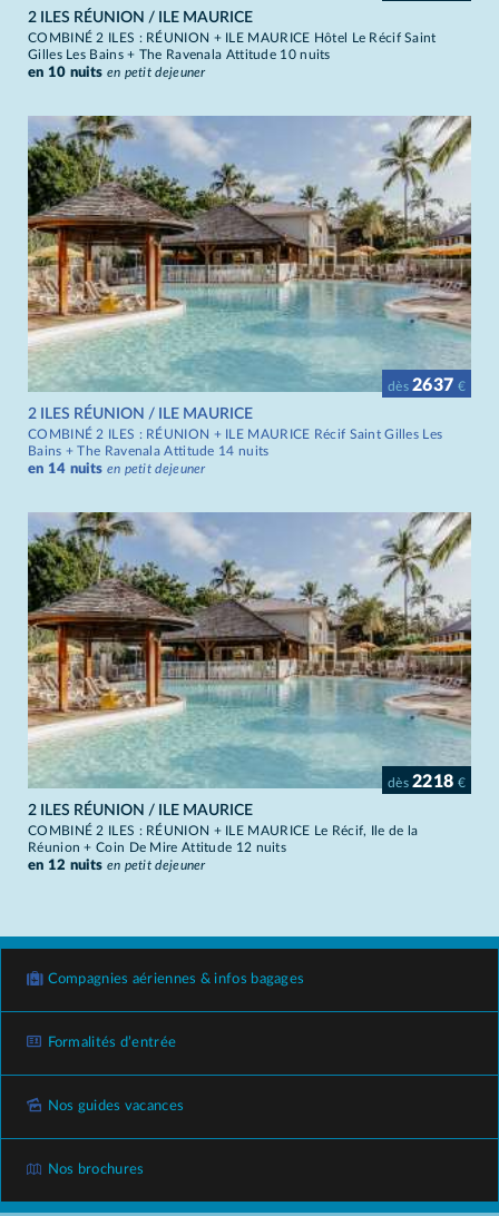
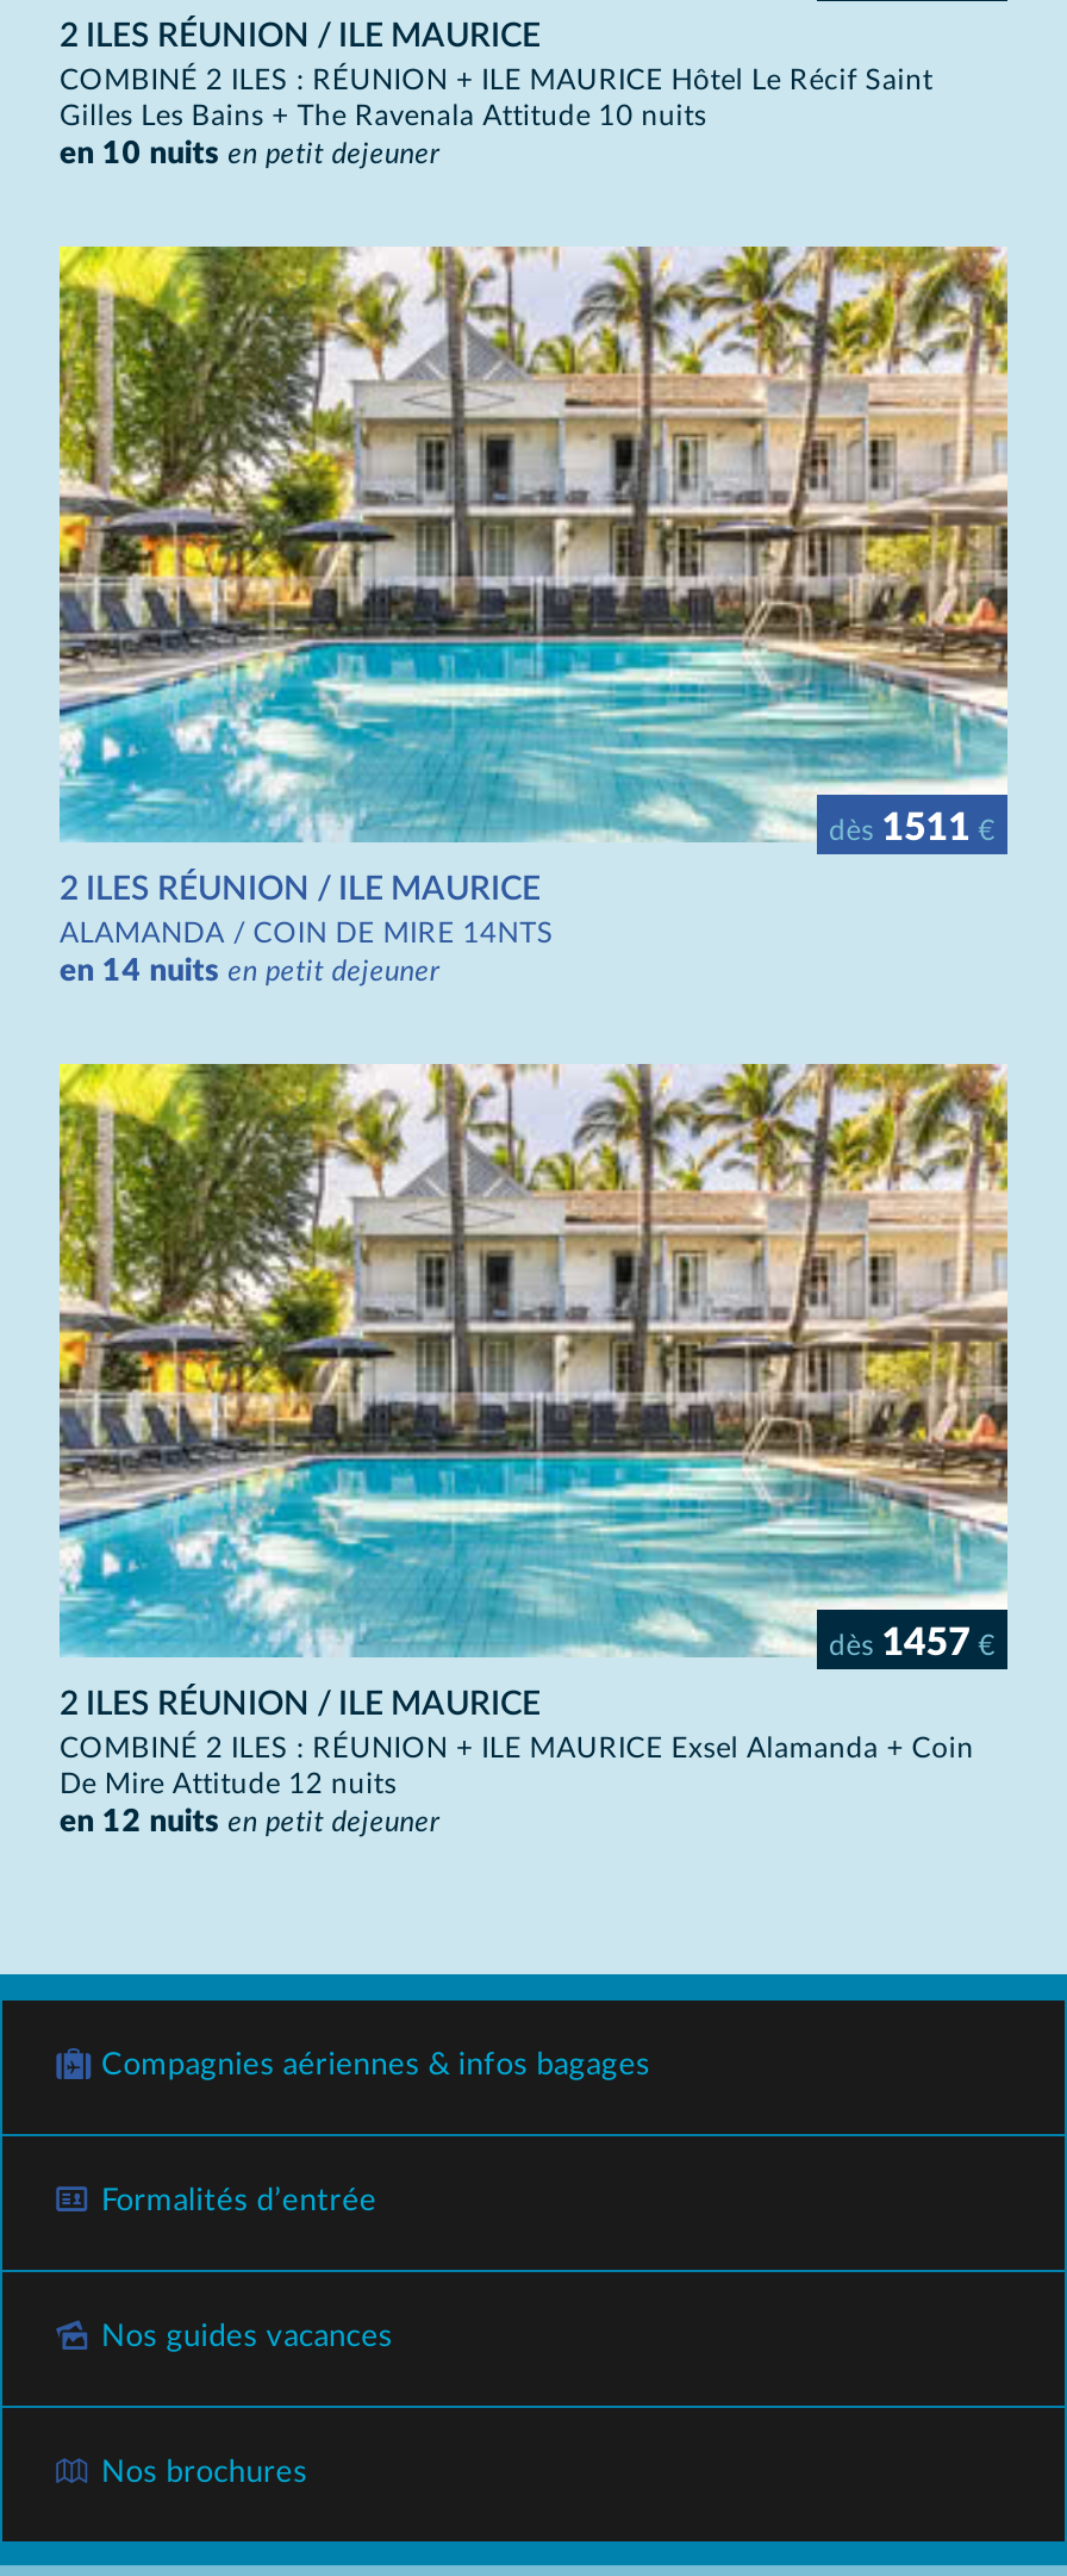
- [image]
- dès 2637 €
+ [image]
+ dès 1511 €

- COMBINÉ 2 ILES : RÉUNION + ILE MAURICE Récif Saint Gilles Les
- Bains + The Ravenala Attitude 14 nuits
+ ALAMANDA / COIN DE MIRE 14NTS

- [image]
- dès 2218 €
+ [image]
+ dès 1457 €

- COMBINÉ 2 ILES : RÉUNION + ILE MAURICE Le Récif, Ile de la
- Réunion + Coin De Mire Attitude 12 nuits
+ COMBINÉ 2 ILES : RÉUNION + ILE MAURICE Exsel Alamanda + Coin
+ De Mire Attitude 12 nuits
